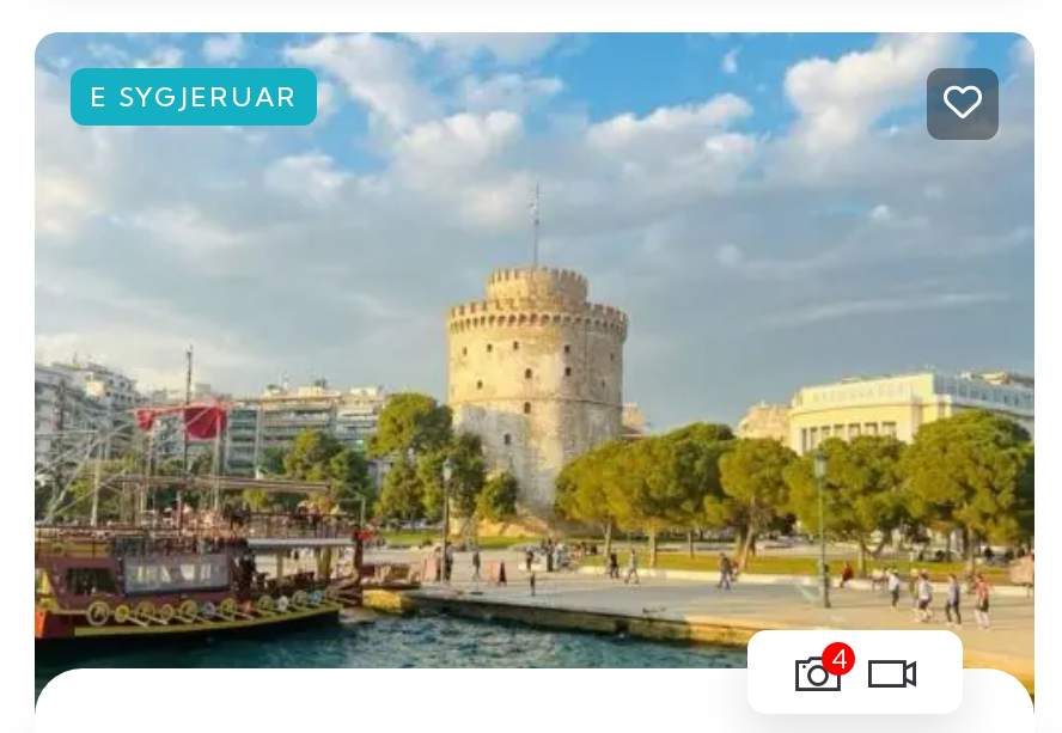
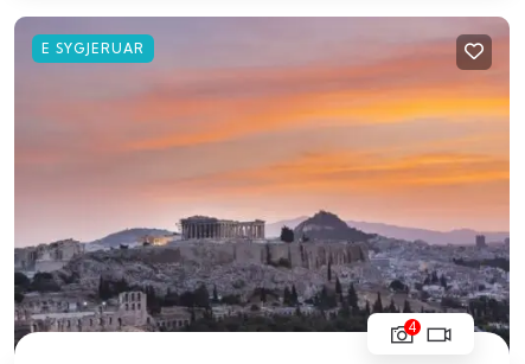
- [image]
+ [image]
